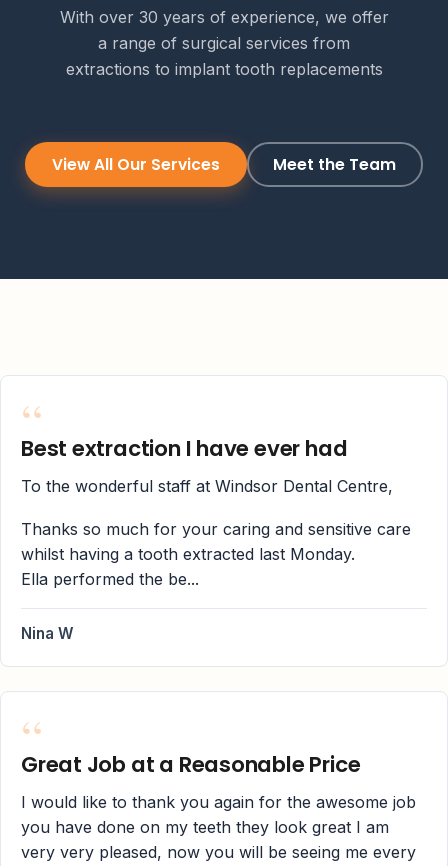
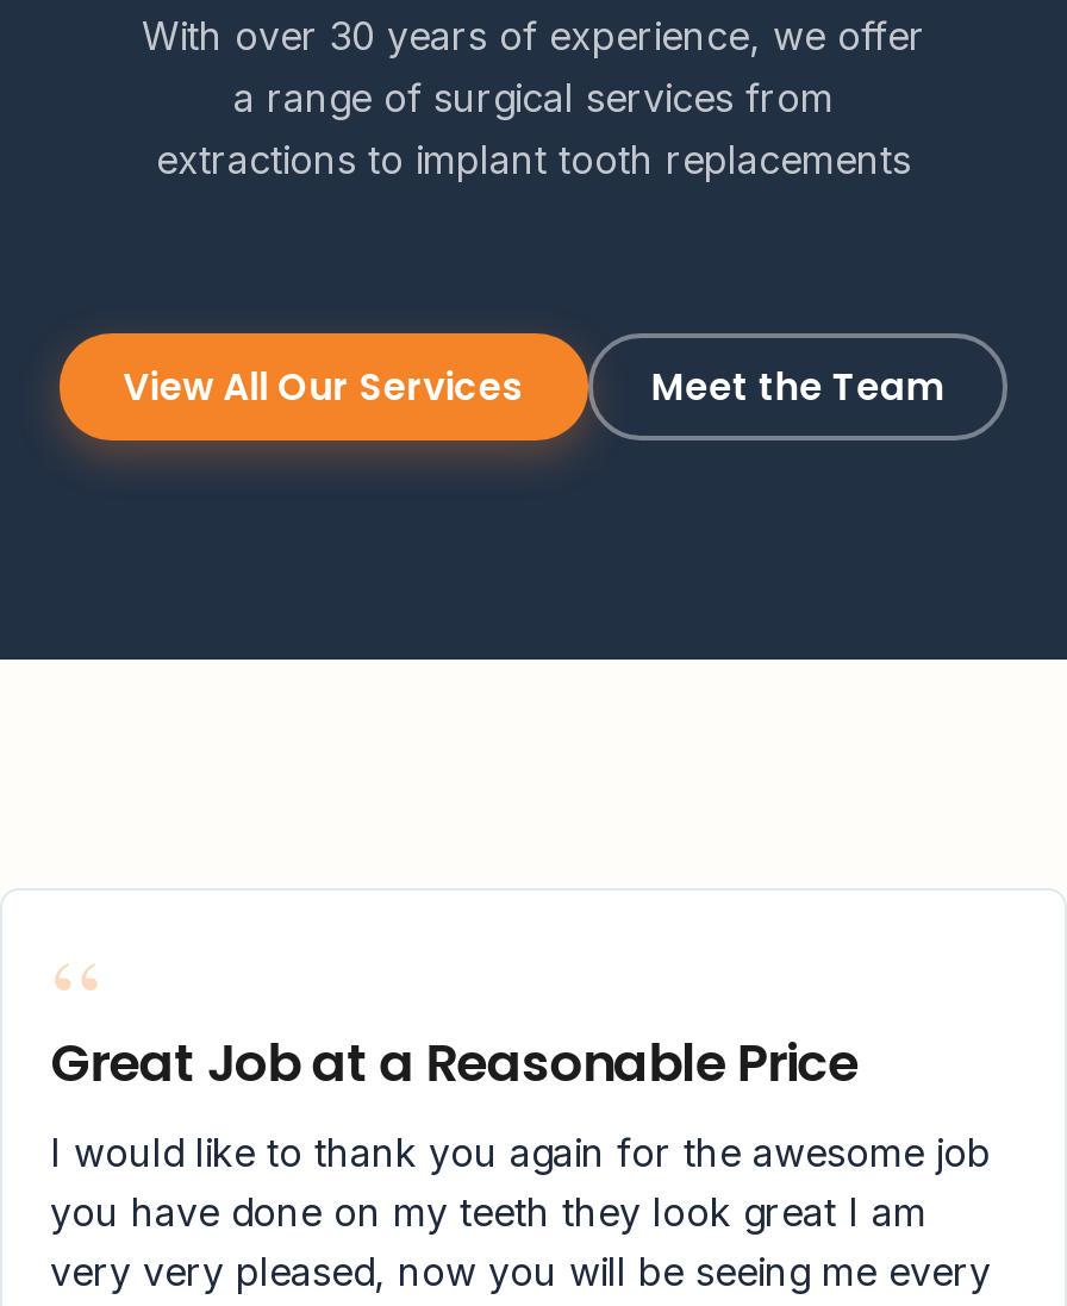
- Best extraction I have ever had
- To the wonderful staff at Windsor Dental Centre,
- Thanks so much for your caring and sensitive care
- whilst having a tooth extracted last Monday.
- Ella performed the be...
- Nina W
